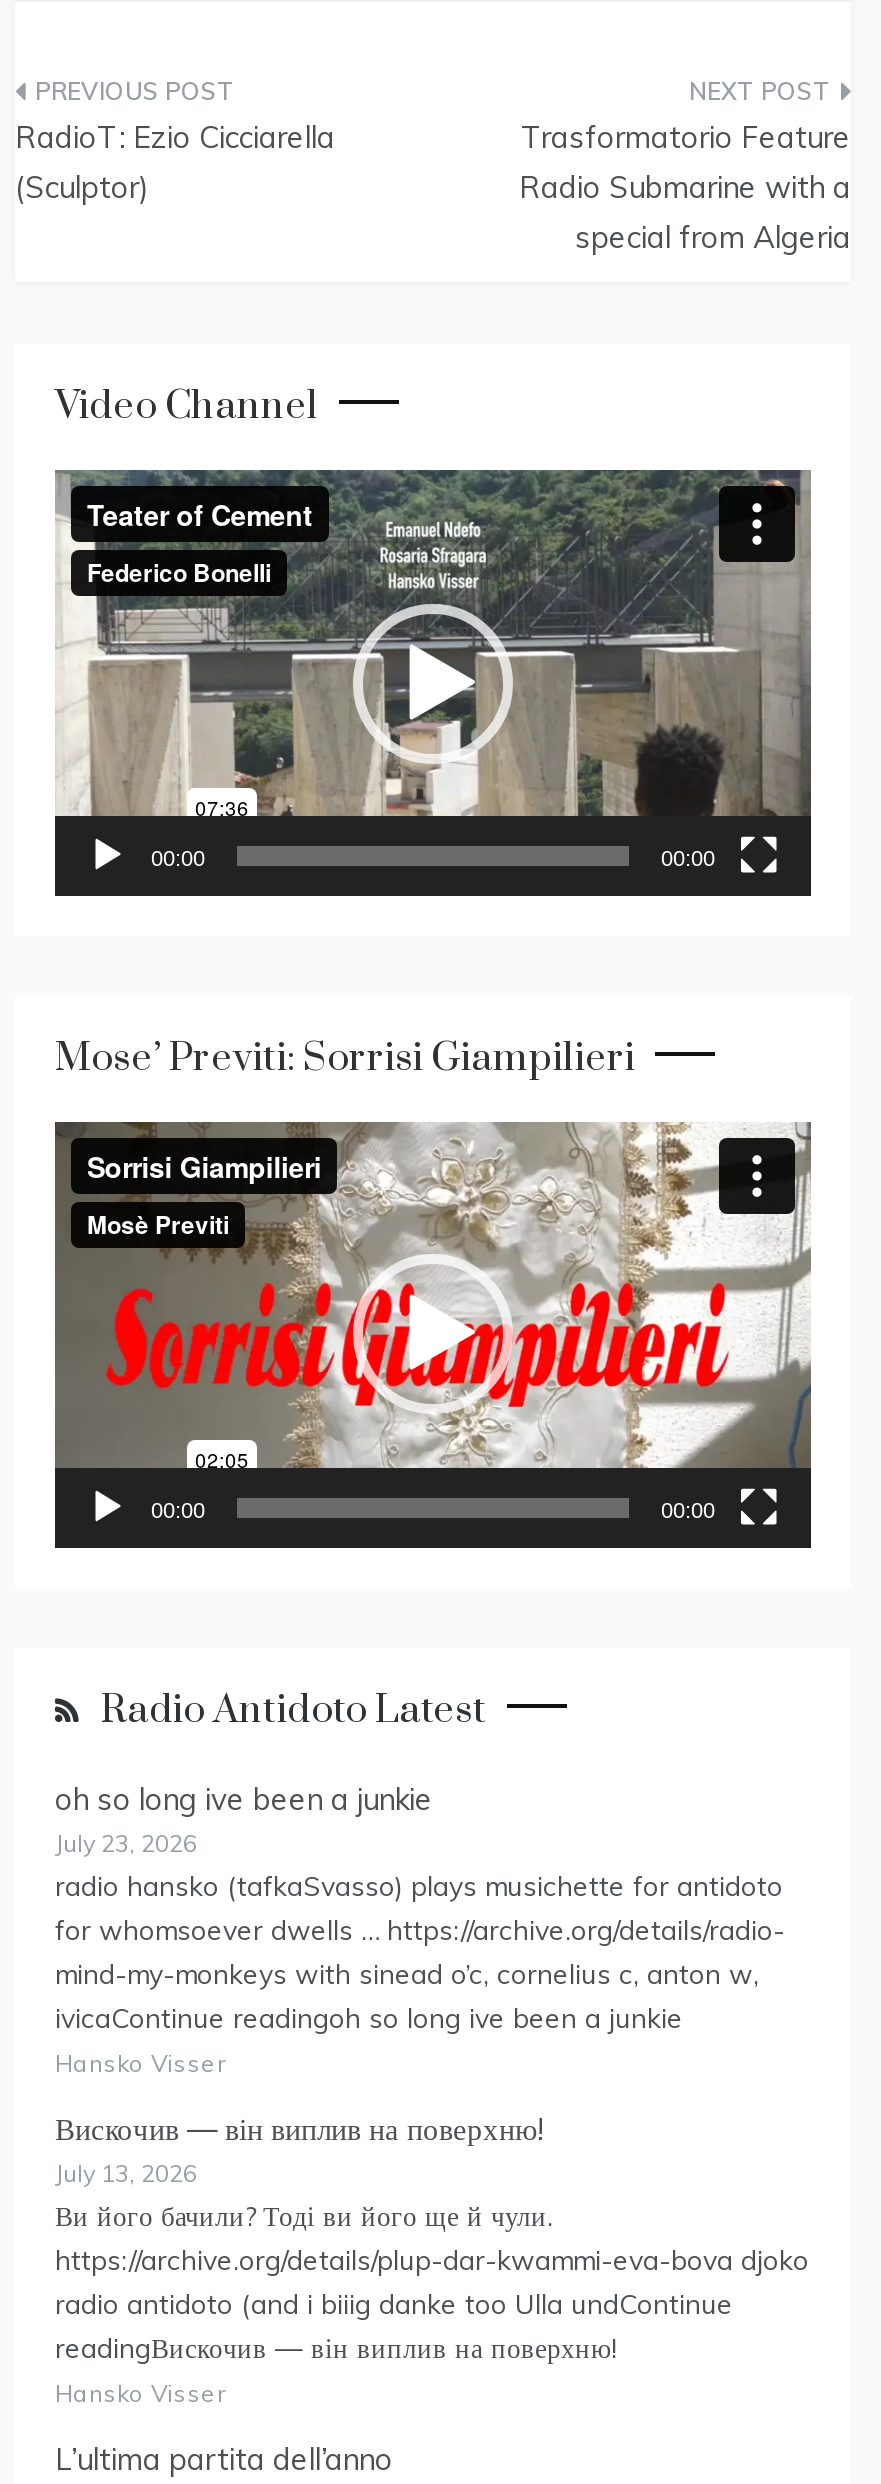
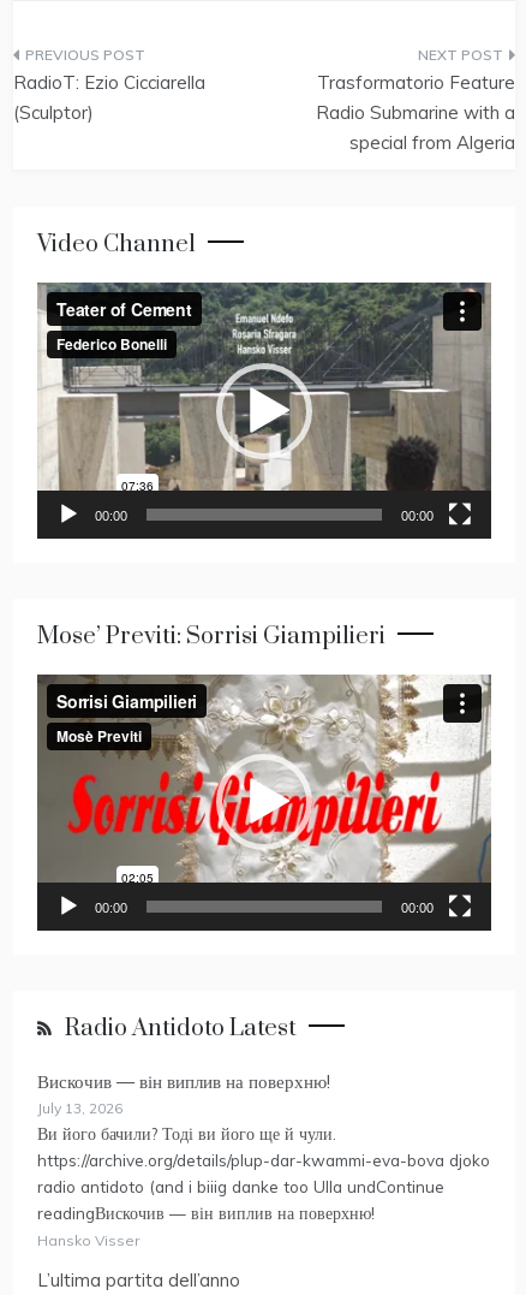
- [image]
+ [image]

- [image]
+ [image]

- oh so long ive been a junkie
- July 23, 2026
- radio hansko (tafkaSvasso) plays musichette for antidoto
- for whomsoever dwells … https://archive.org/details/radio-
- mind-my-monkeys with sinead o’c, cornelius c, anton w,
- ivicaContinue readingoh so long ive been a junkie
- Hansko Visser
